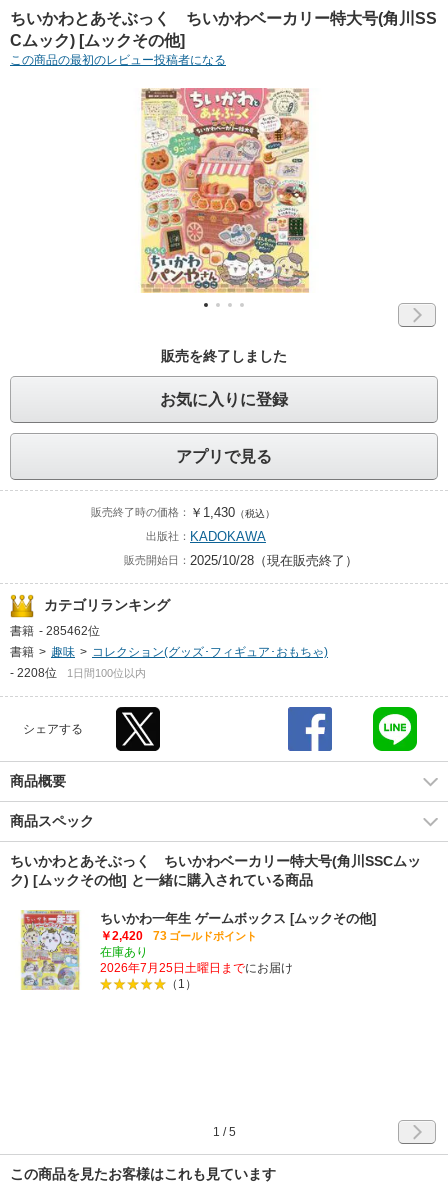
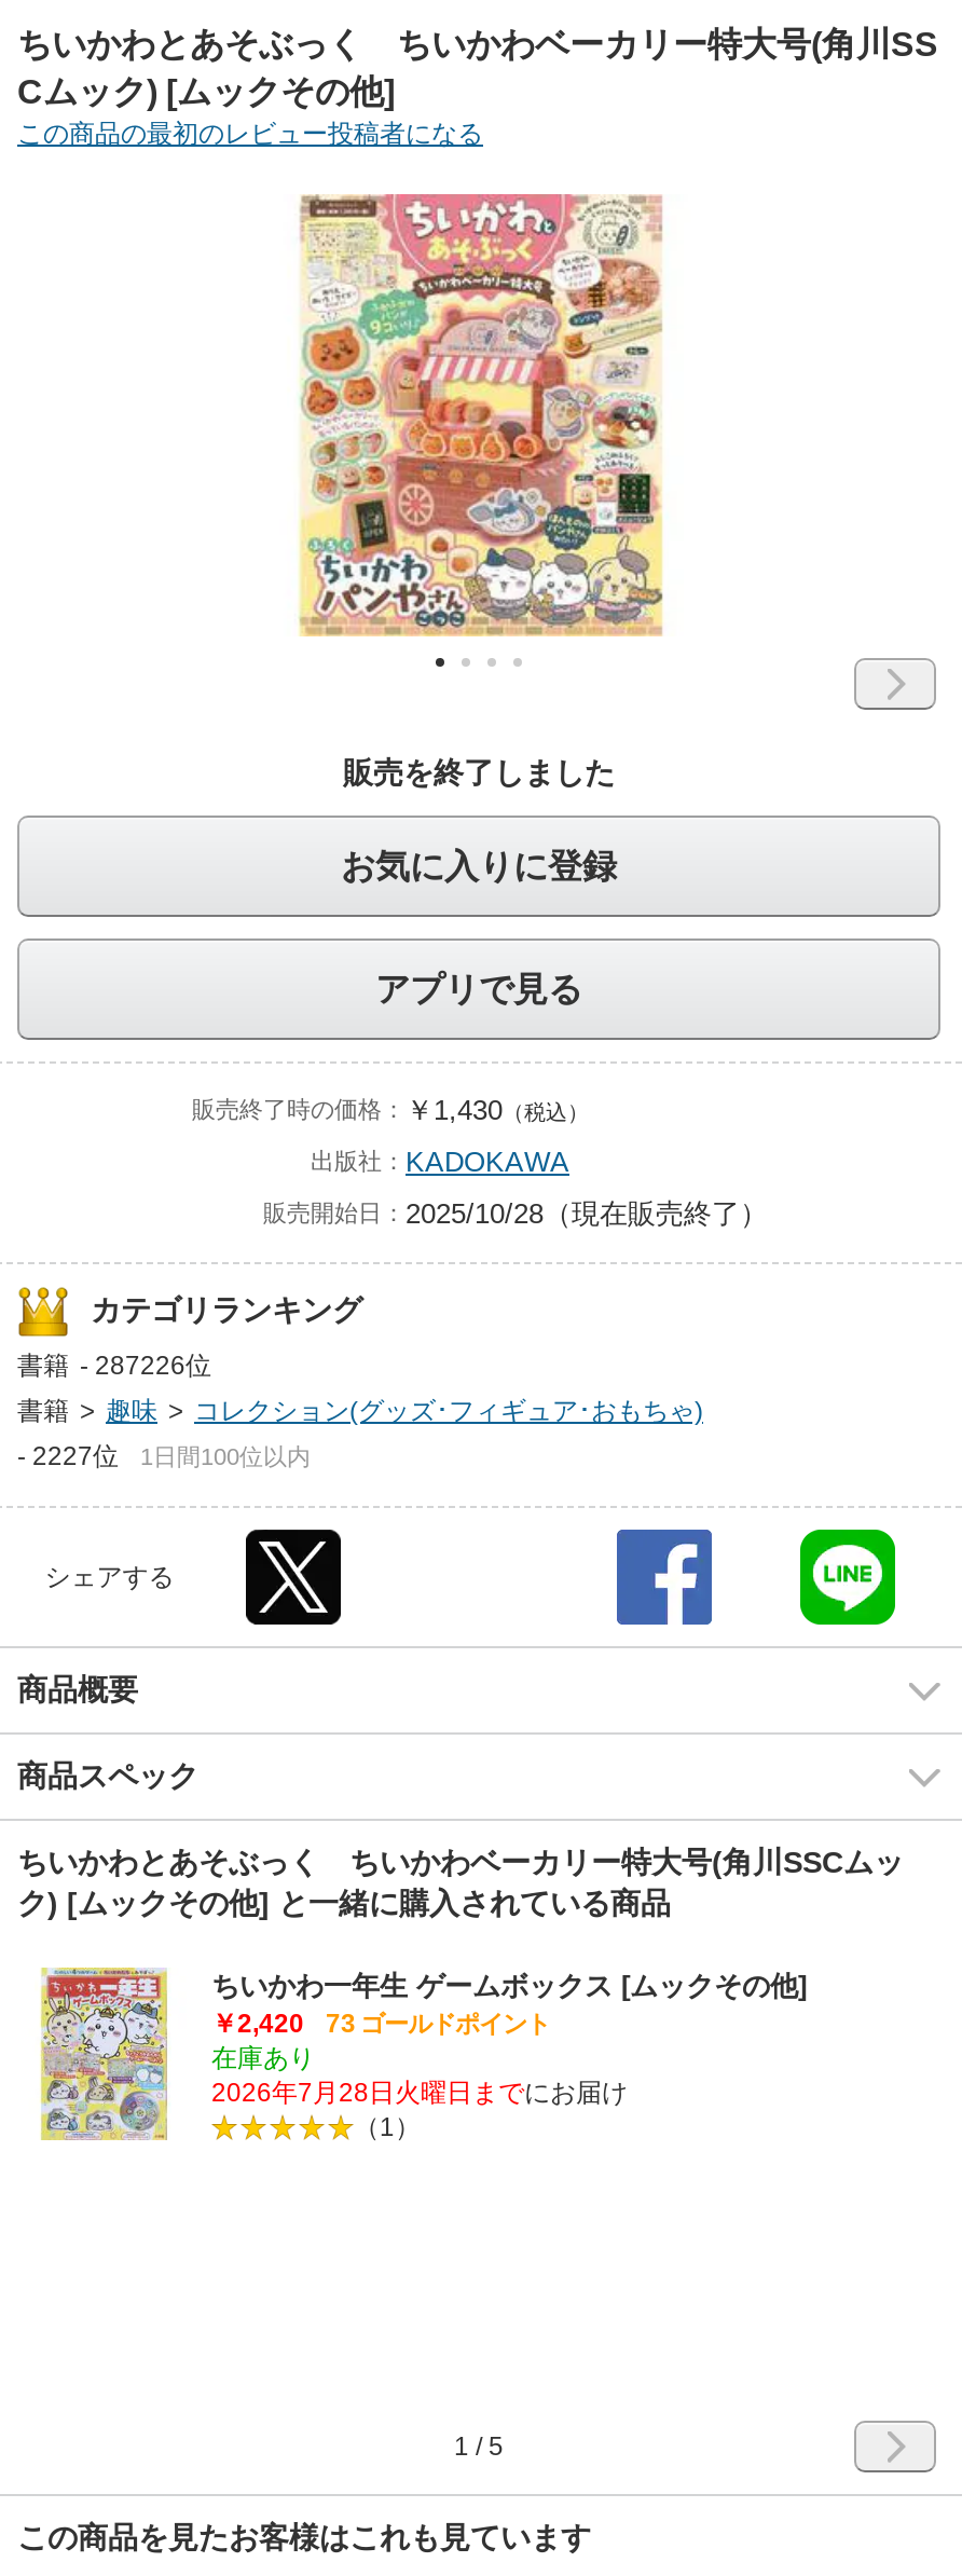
- 書籍 - 285462位
+ 書籍 - 287226位

- - 2208位 1日間100位以内
+ - 2227位 1日間100位以内

- 2026年7月25日土曜日までにお届け
+ 2026年7月28日火曜日までにお届け
